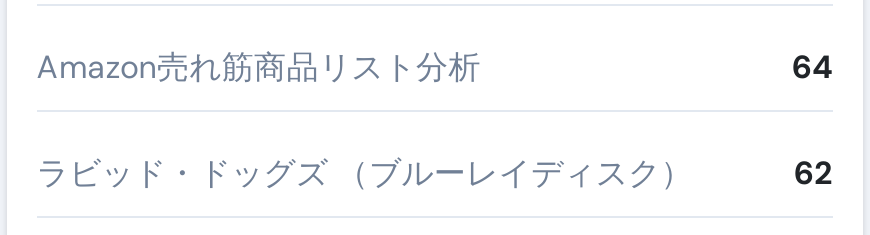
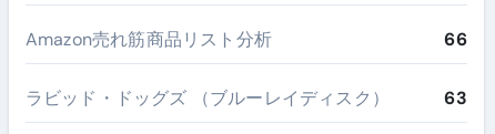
- 64
+ 66

- 62
+ 63
